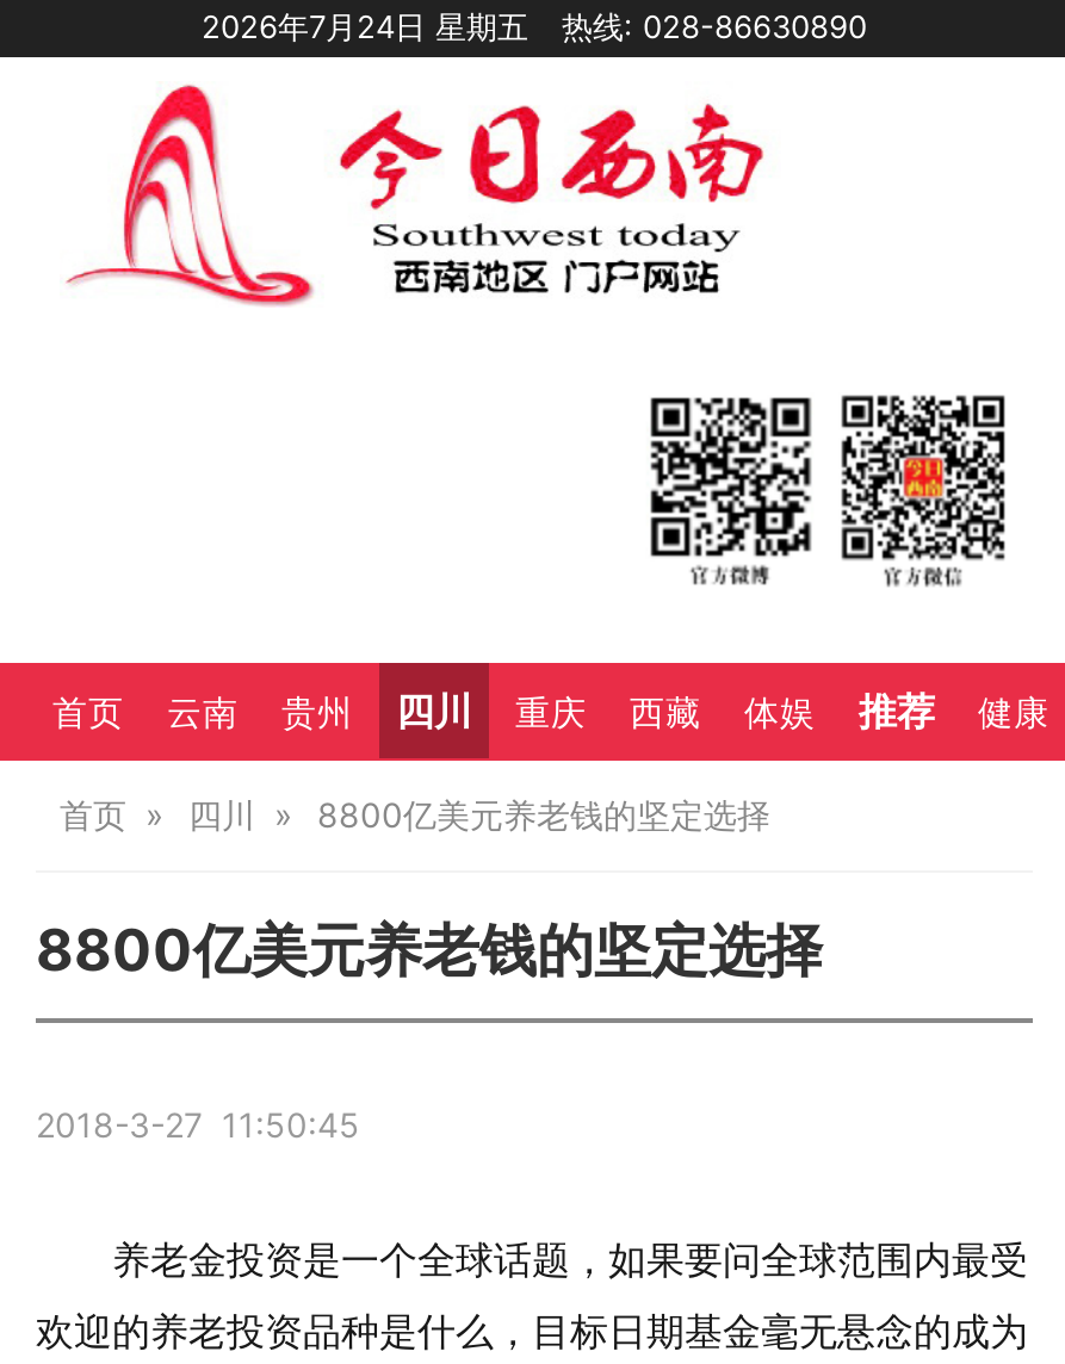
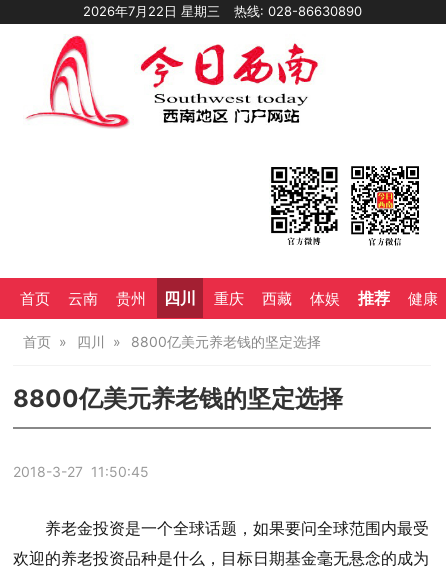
- 2026年7月24日 星期五
+ 2026年7月22日 星期三
